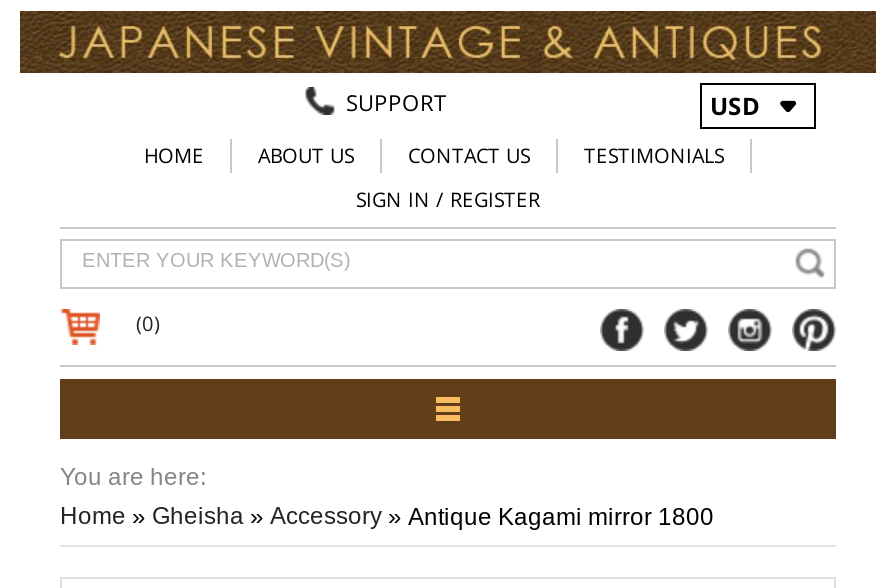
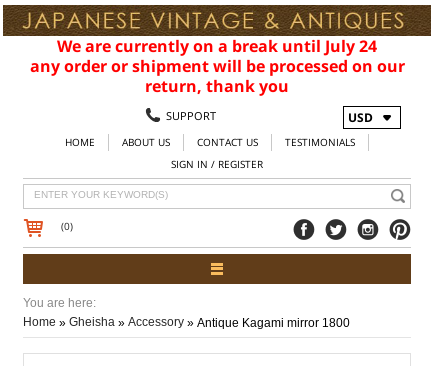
+ We are currently on a break until July 24
+ any order or shipment will be processed on our
+ return, thank you
